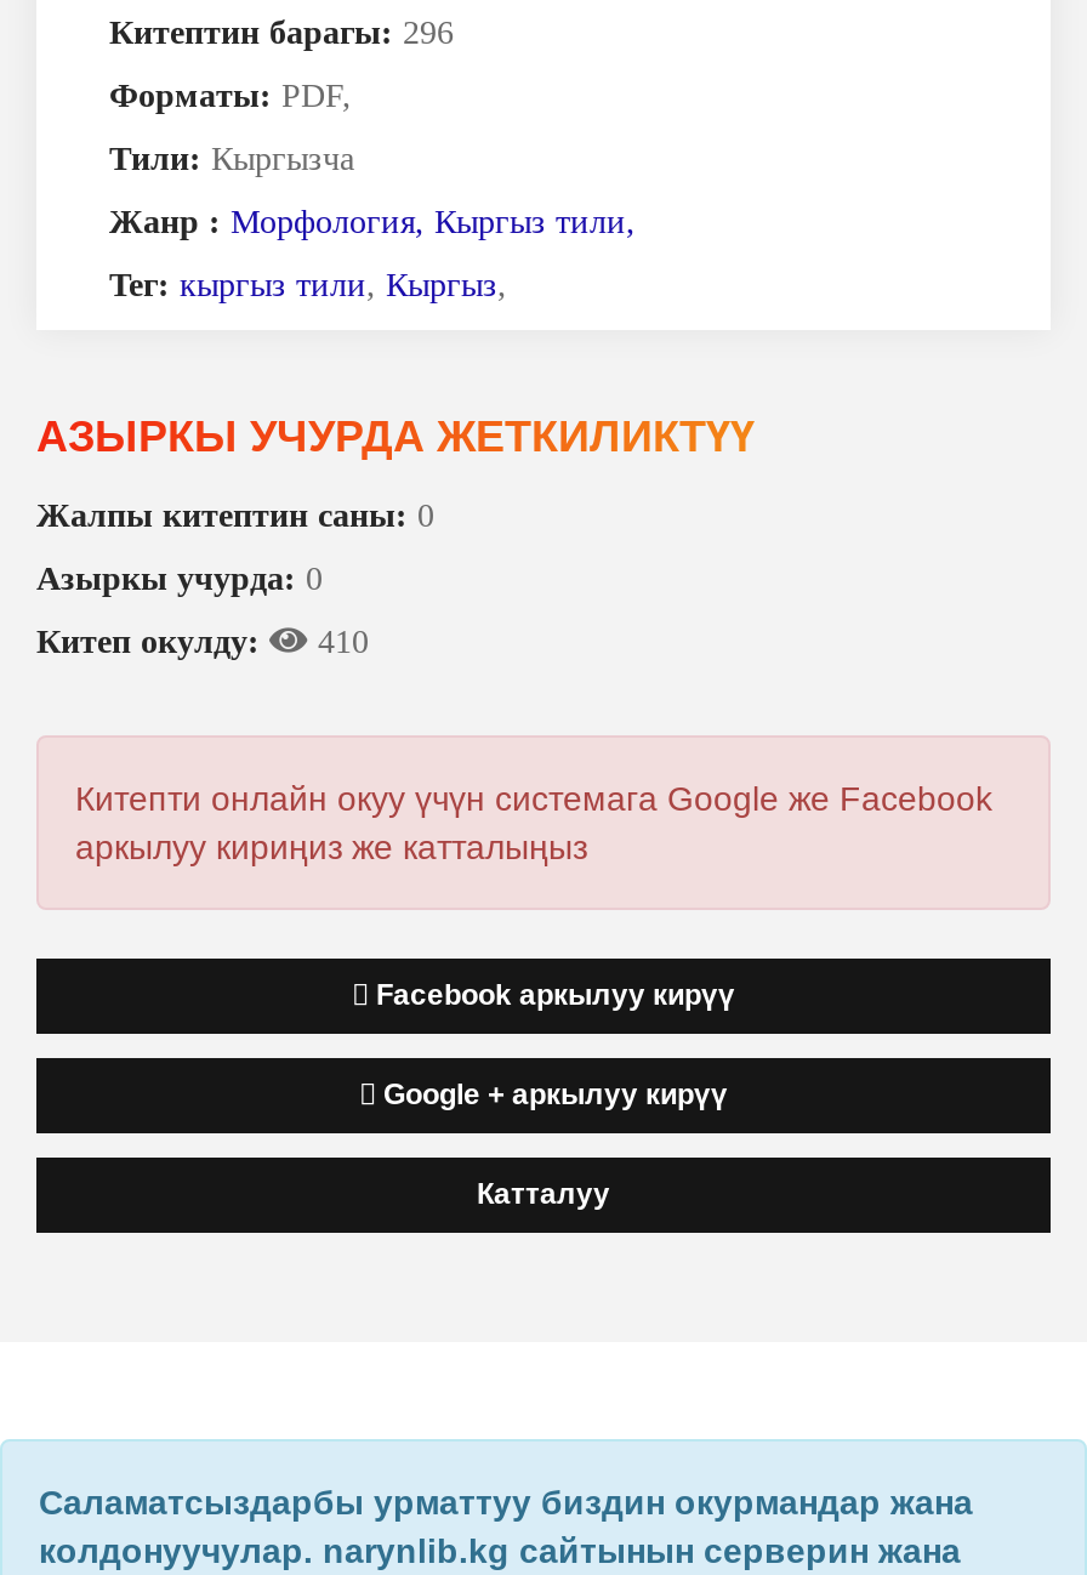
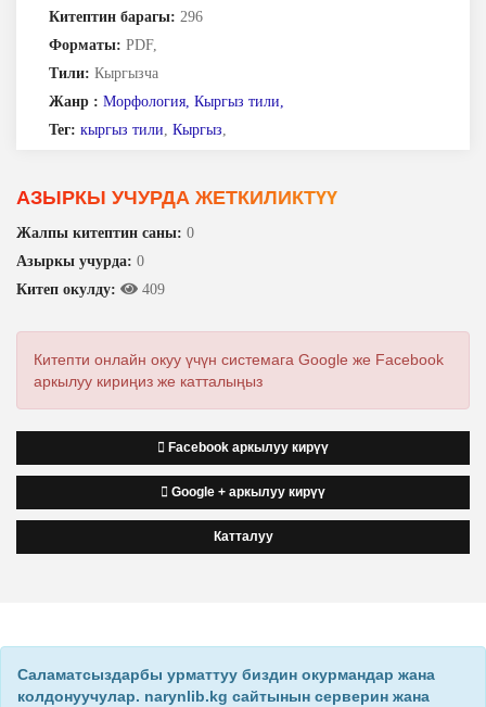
- Китеп окулду: 410
+ Китеп окулду: 409
